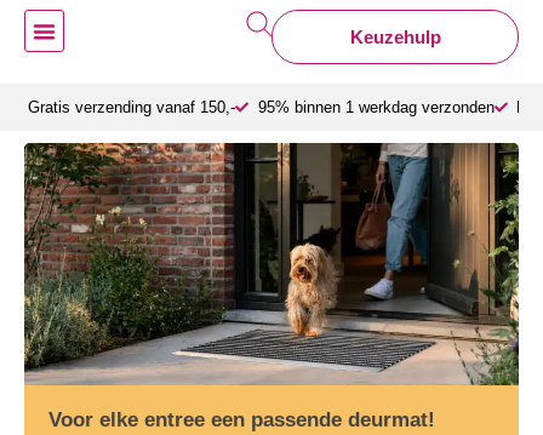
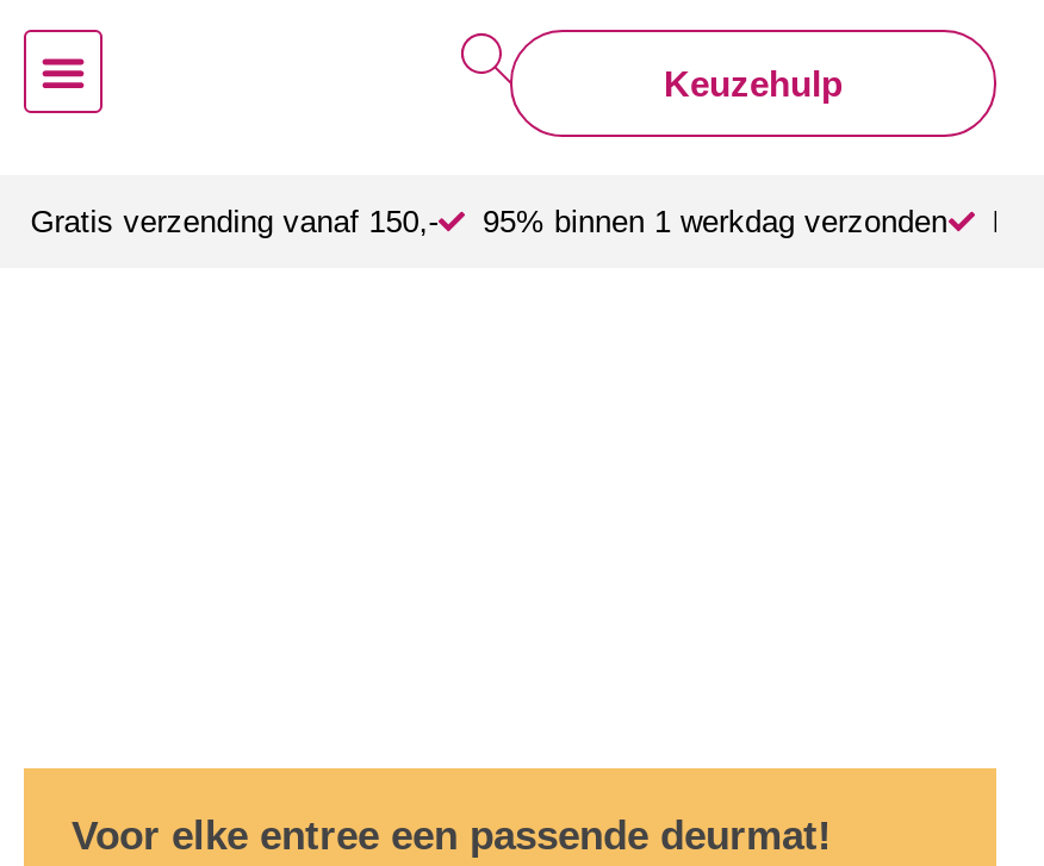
- [image]
